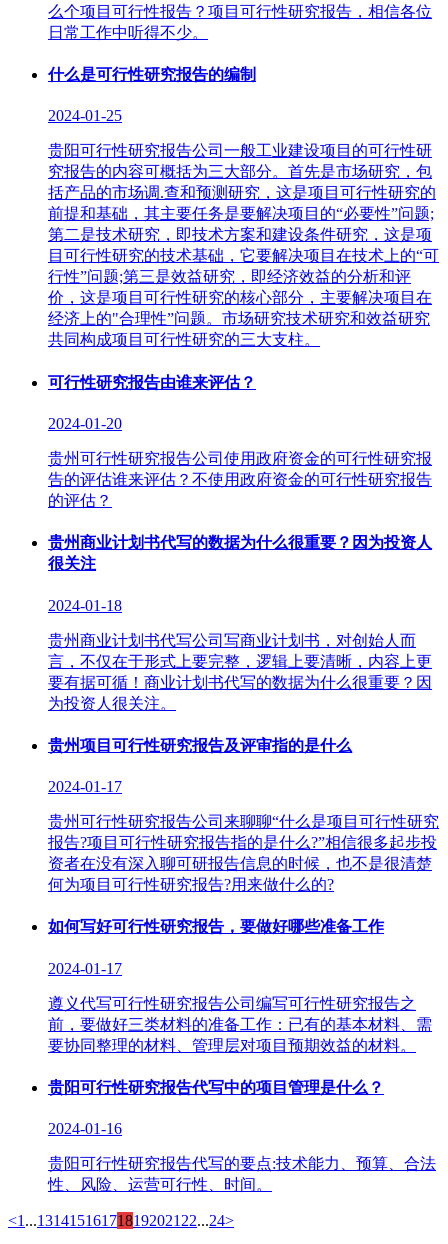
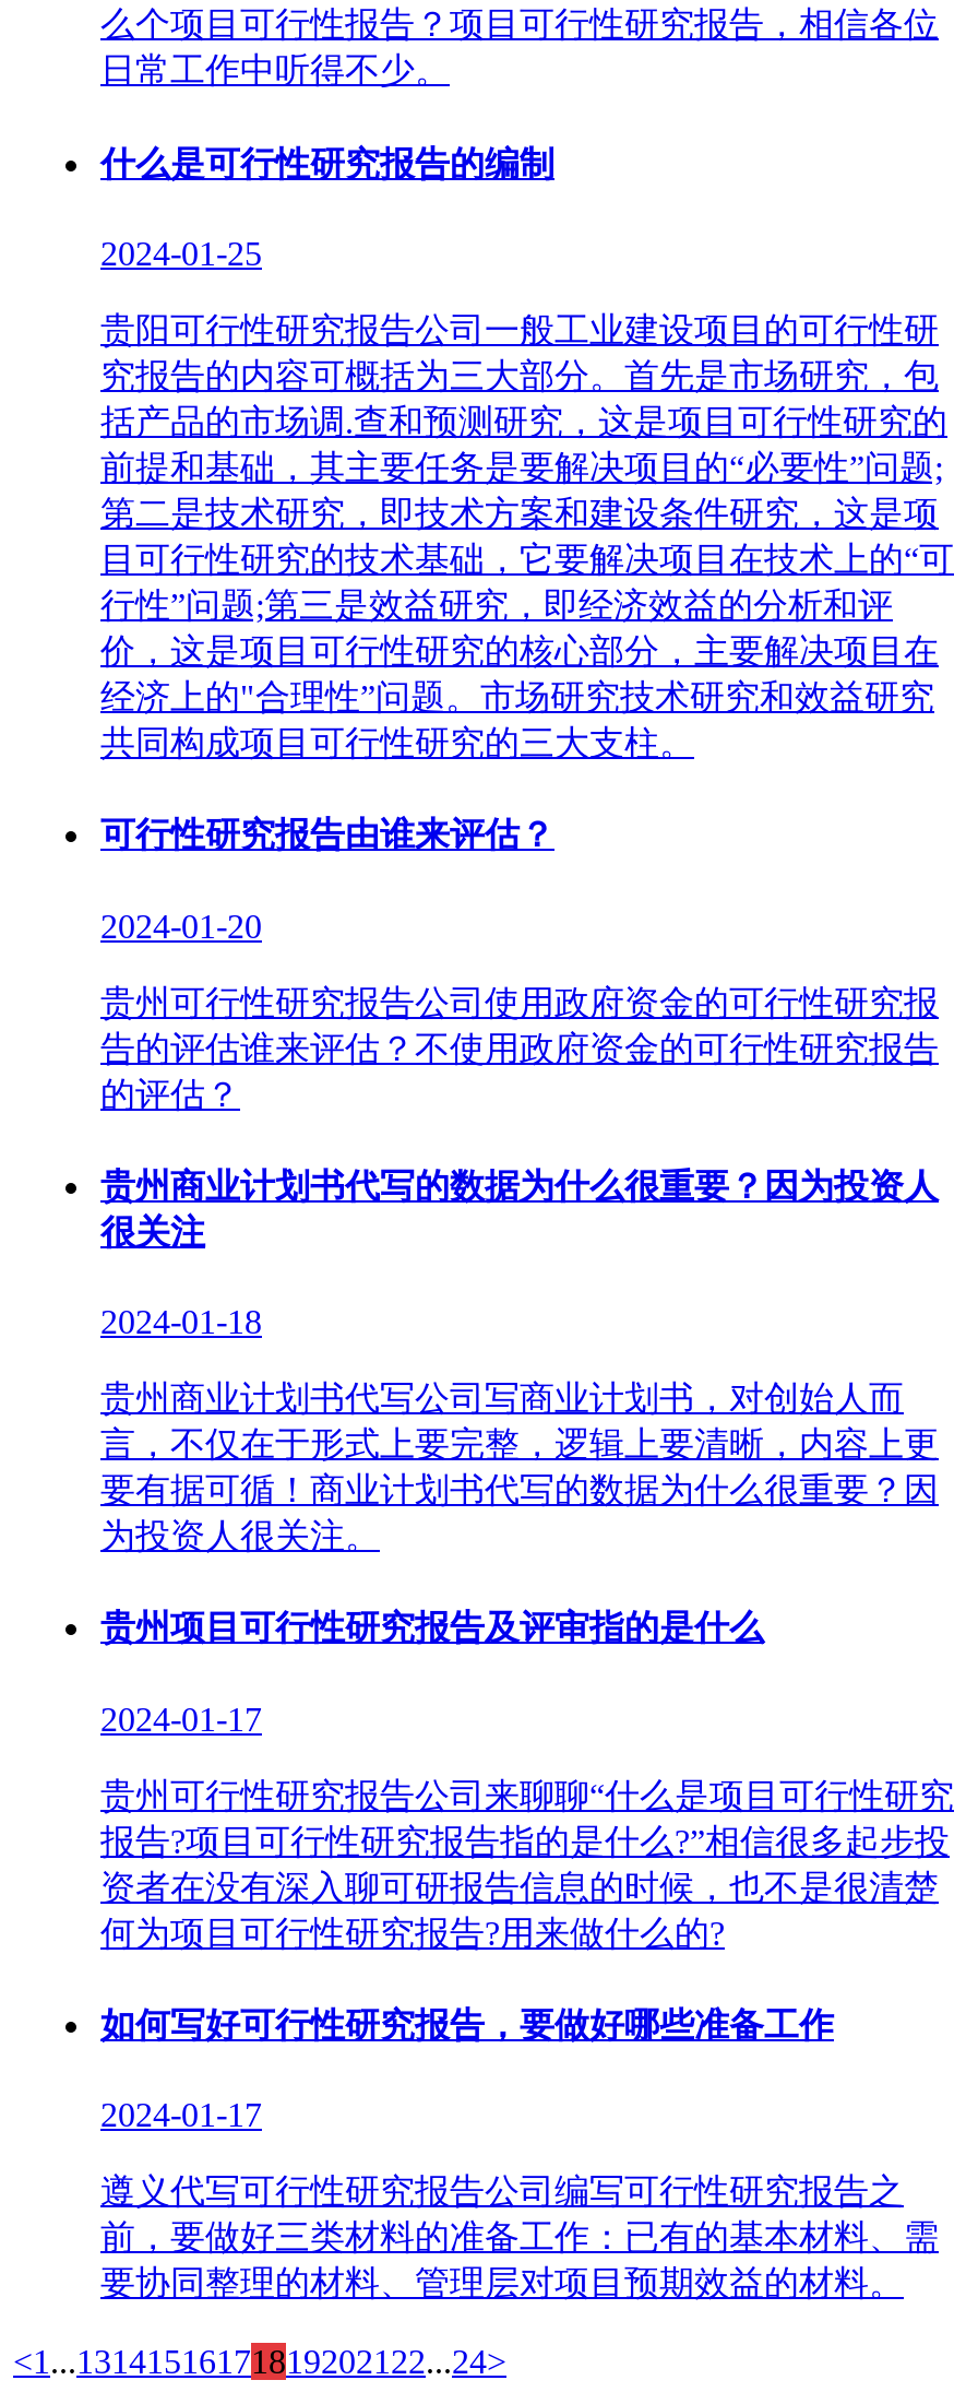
- 贵阳可行性研究报告代写中的项目管理是什么？
- 2024-01-16
- 贵阳可行性研究报告代写的要点:技术能力、预算、合法
- 性、风险、运营可行性、时间。
